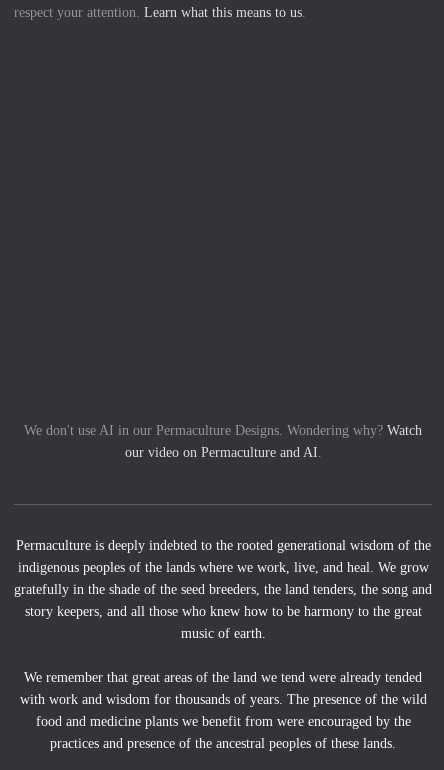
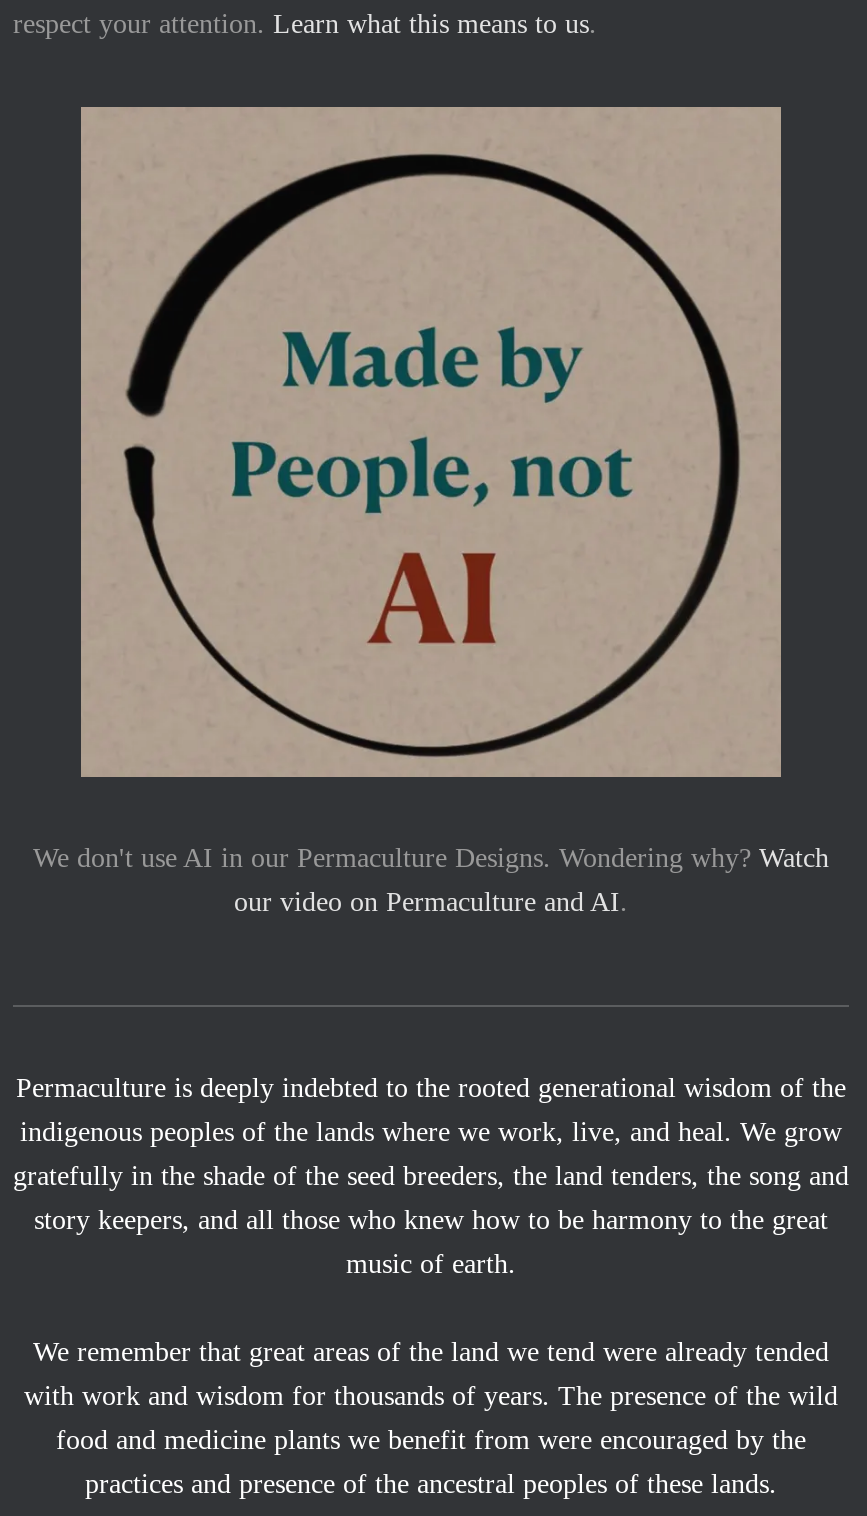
+ [image]
